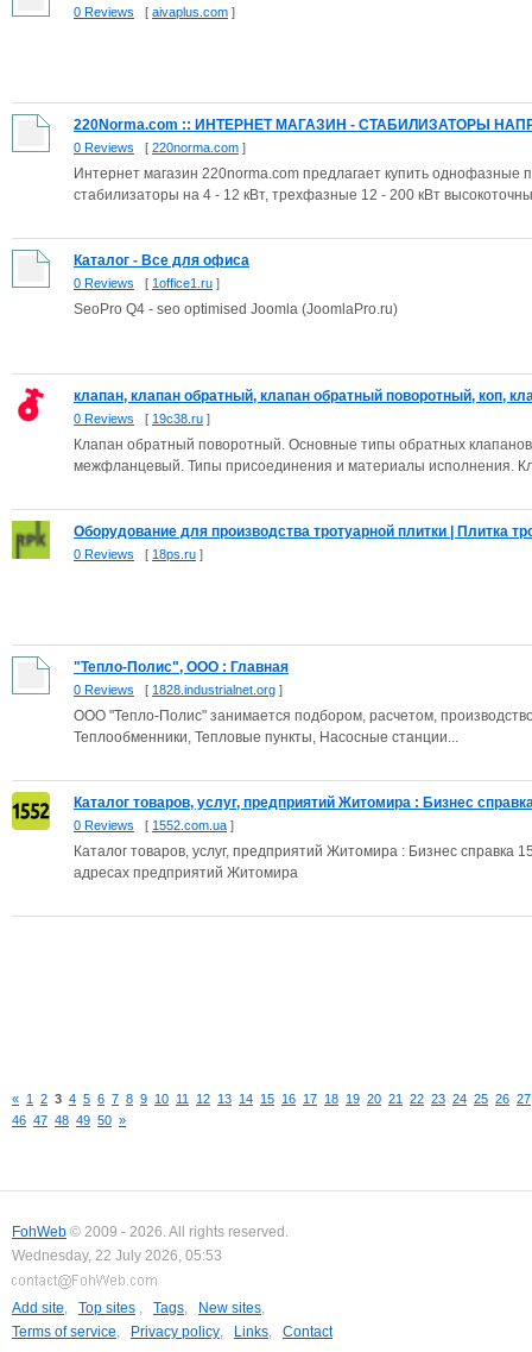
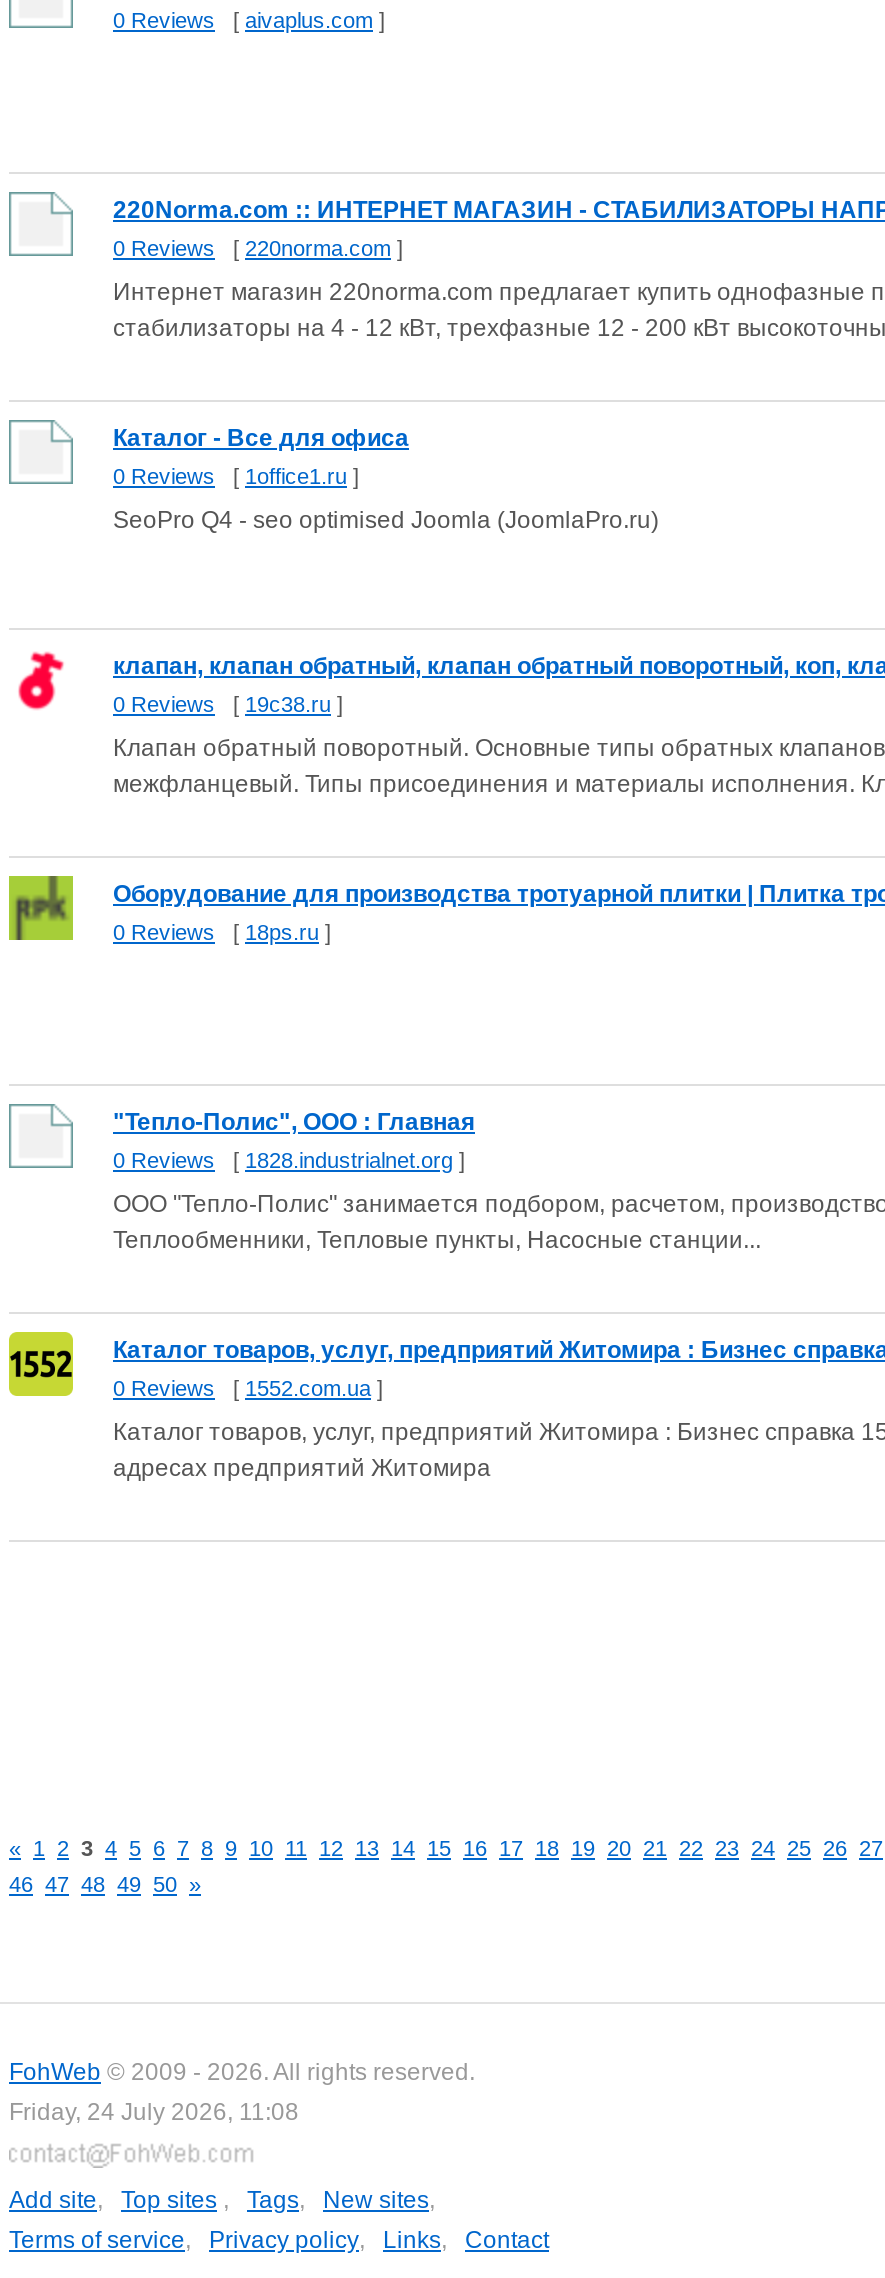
- Wednesday, 22 July 2026, 05:53
+ Friday, 24 July 2026, 11:08
